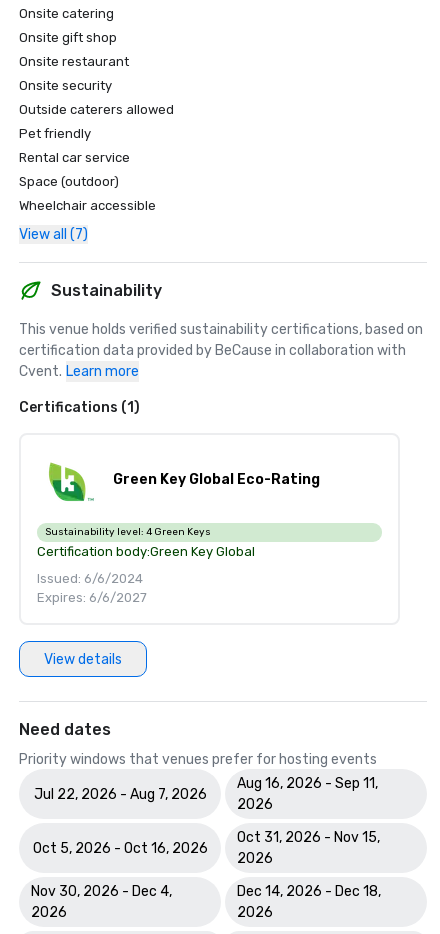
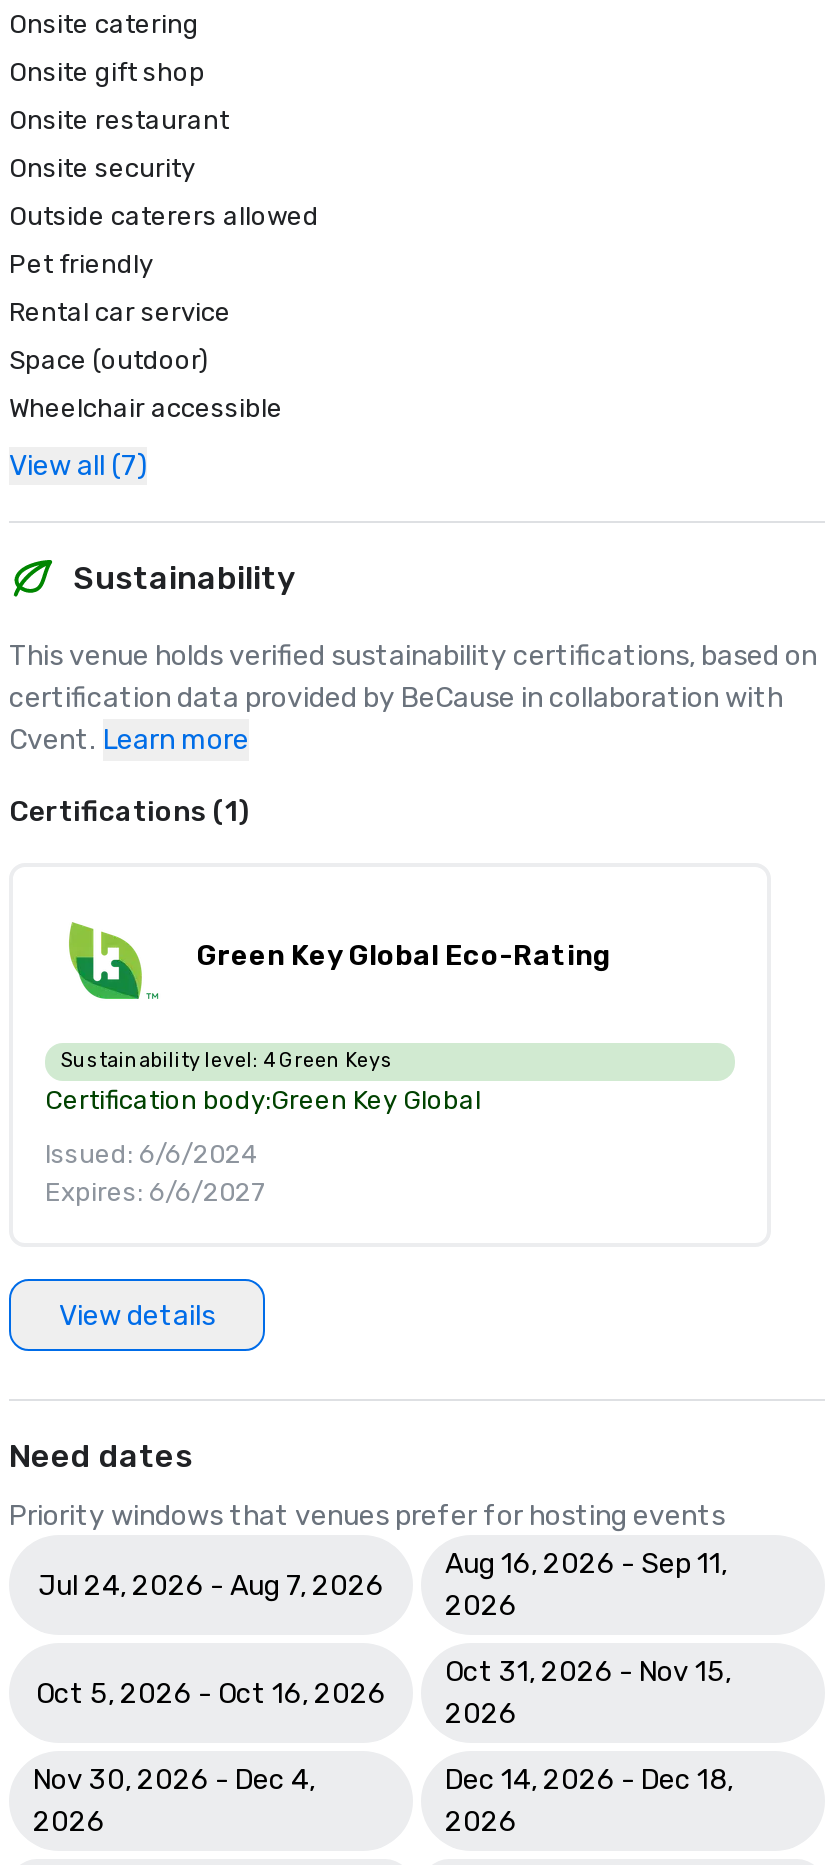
- Jul 22, 2026 - Aug 7, 2026
+ Jul 24, 2026 - Aug 7, 2026
